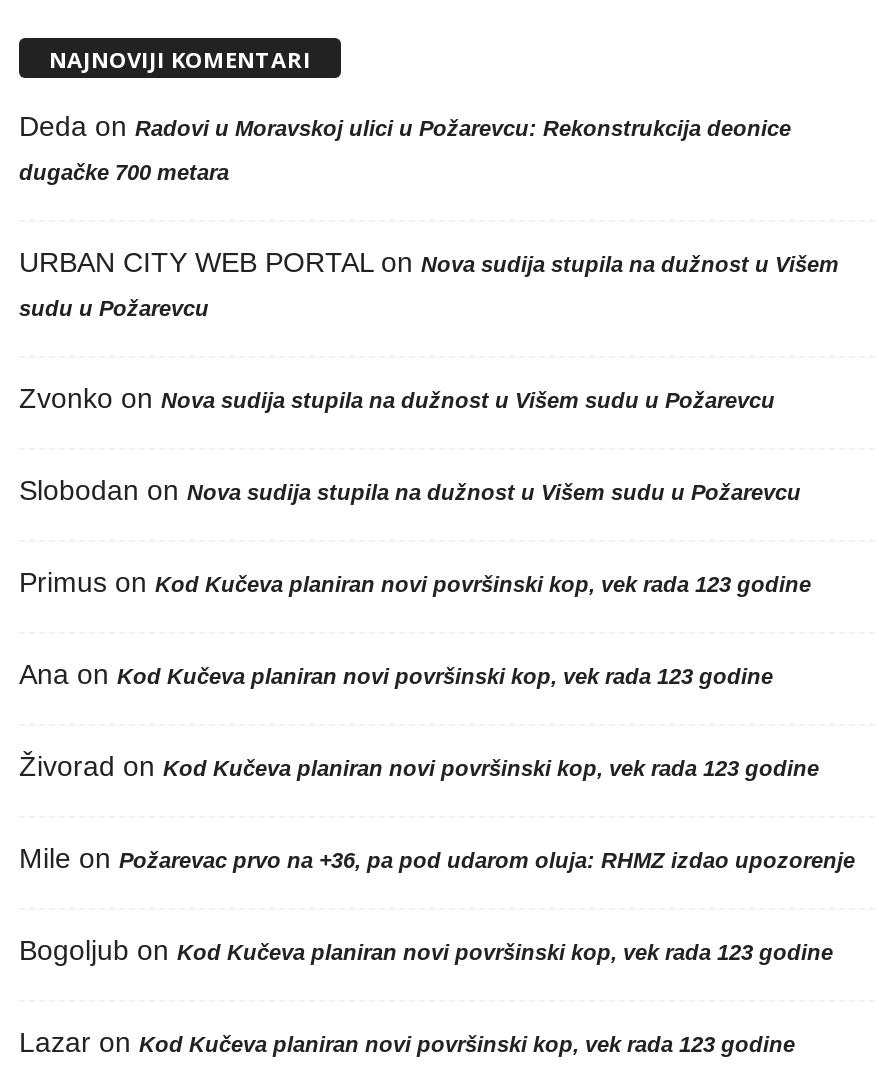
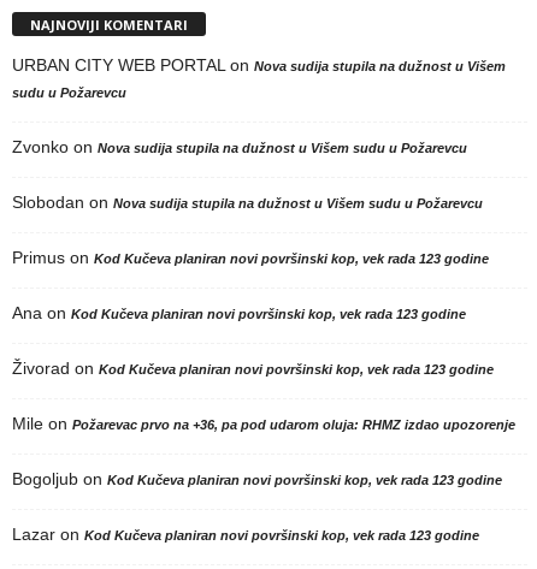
- Deda on Radovi u Moravskoj ulici u Požarevcu: Rekonstrukcija deonice
- dugačke 700 metara
